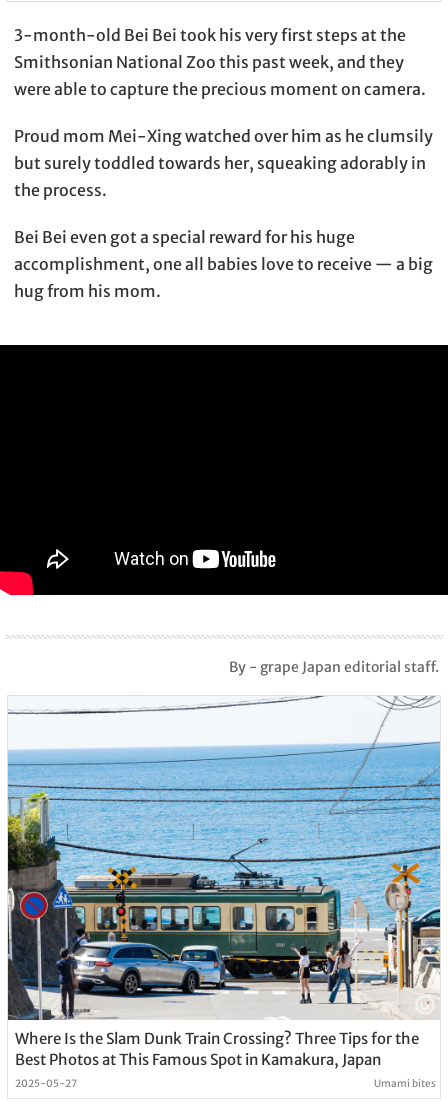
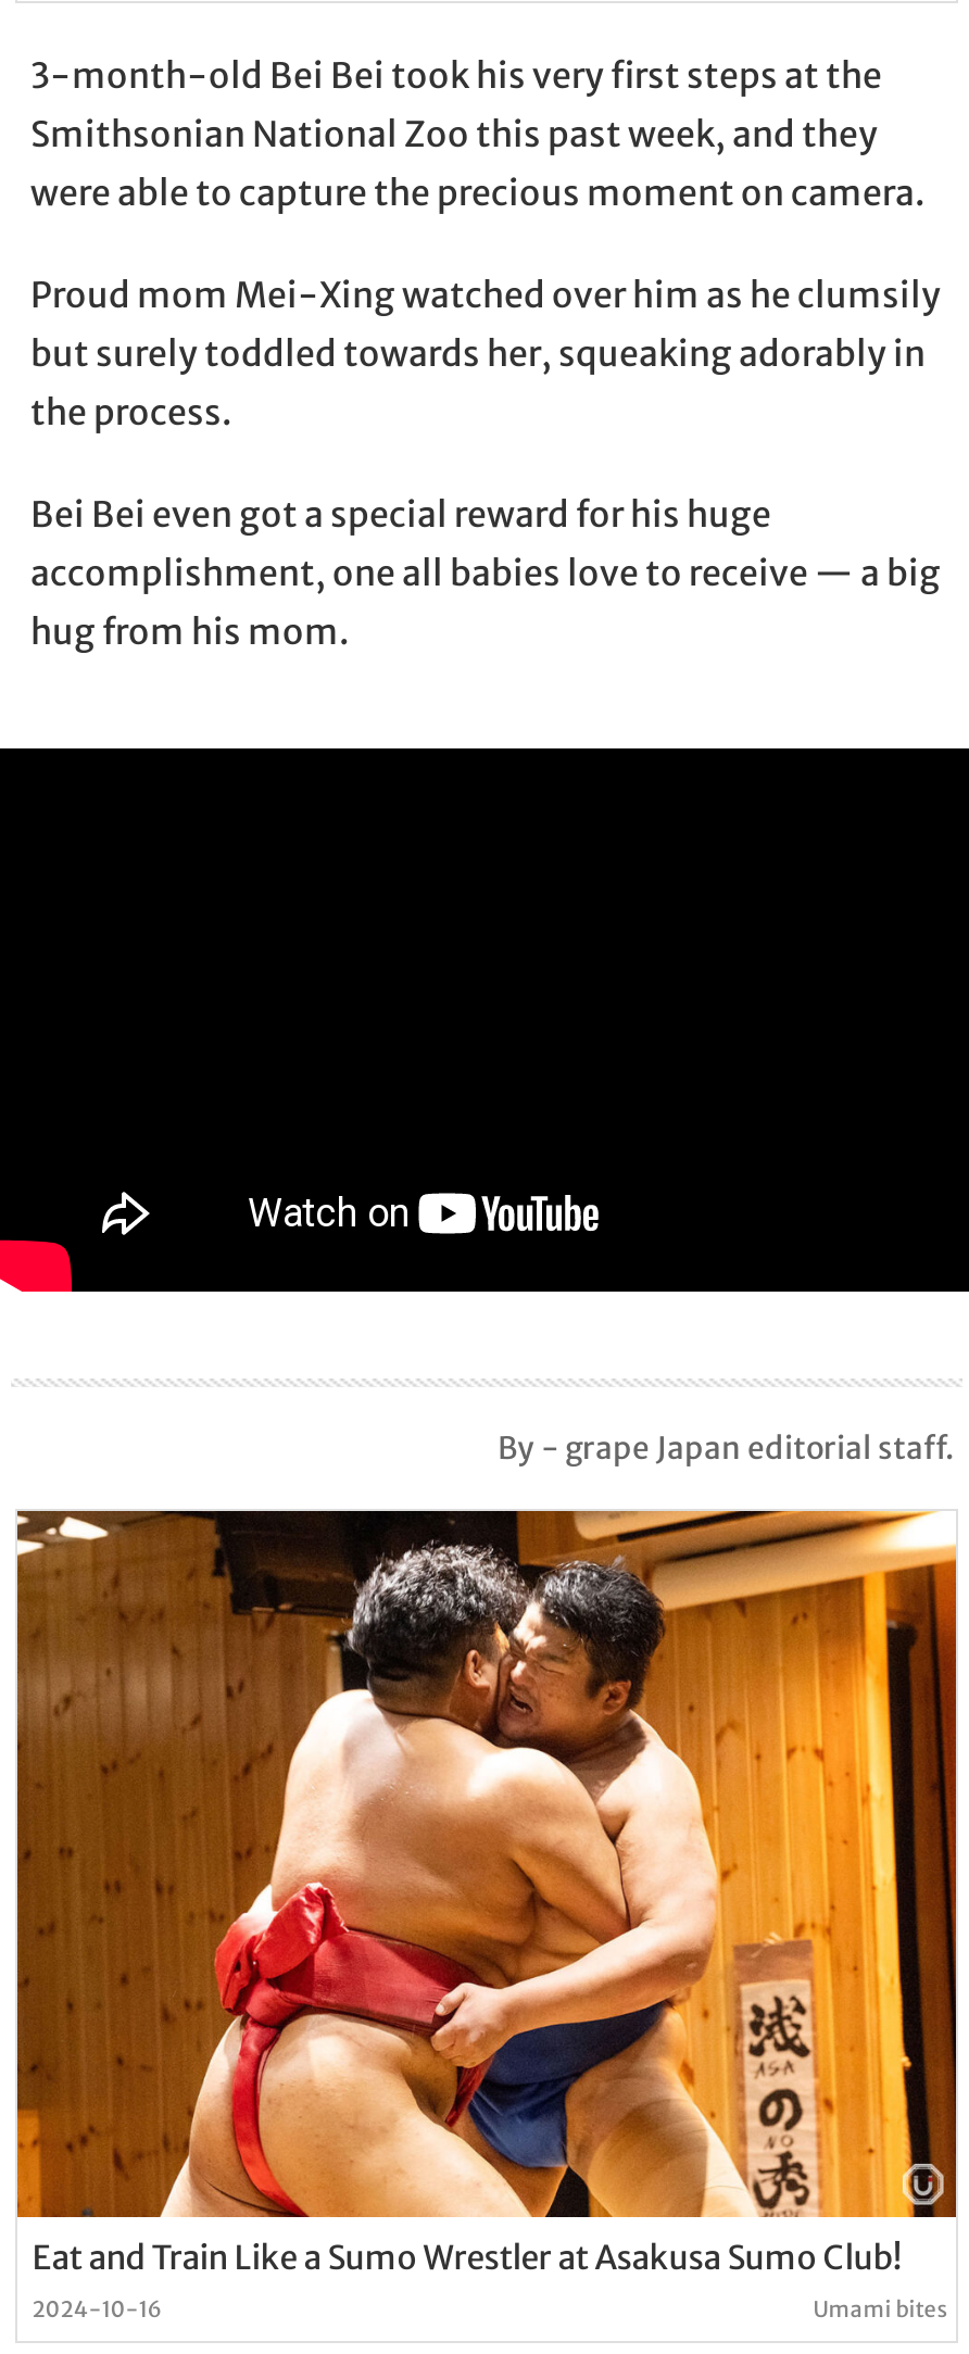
- [image]
- Where Is the Slam Dunk Train Crossing? Three Tips for the
- Best Photos at This Famous Spot in Kamakura, Japan
- 2025-05-27
+ [image]
+ Eat and Train Like a Sumo Wrestler at Asakusa Sumo Club!
+ 2024-10-16
